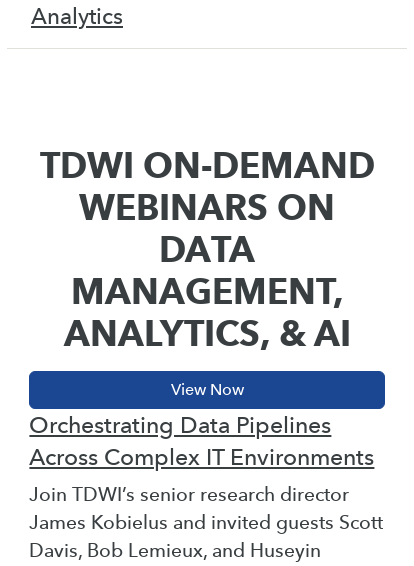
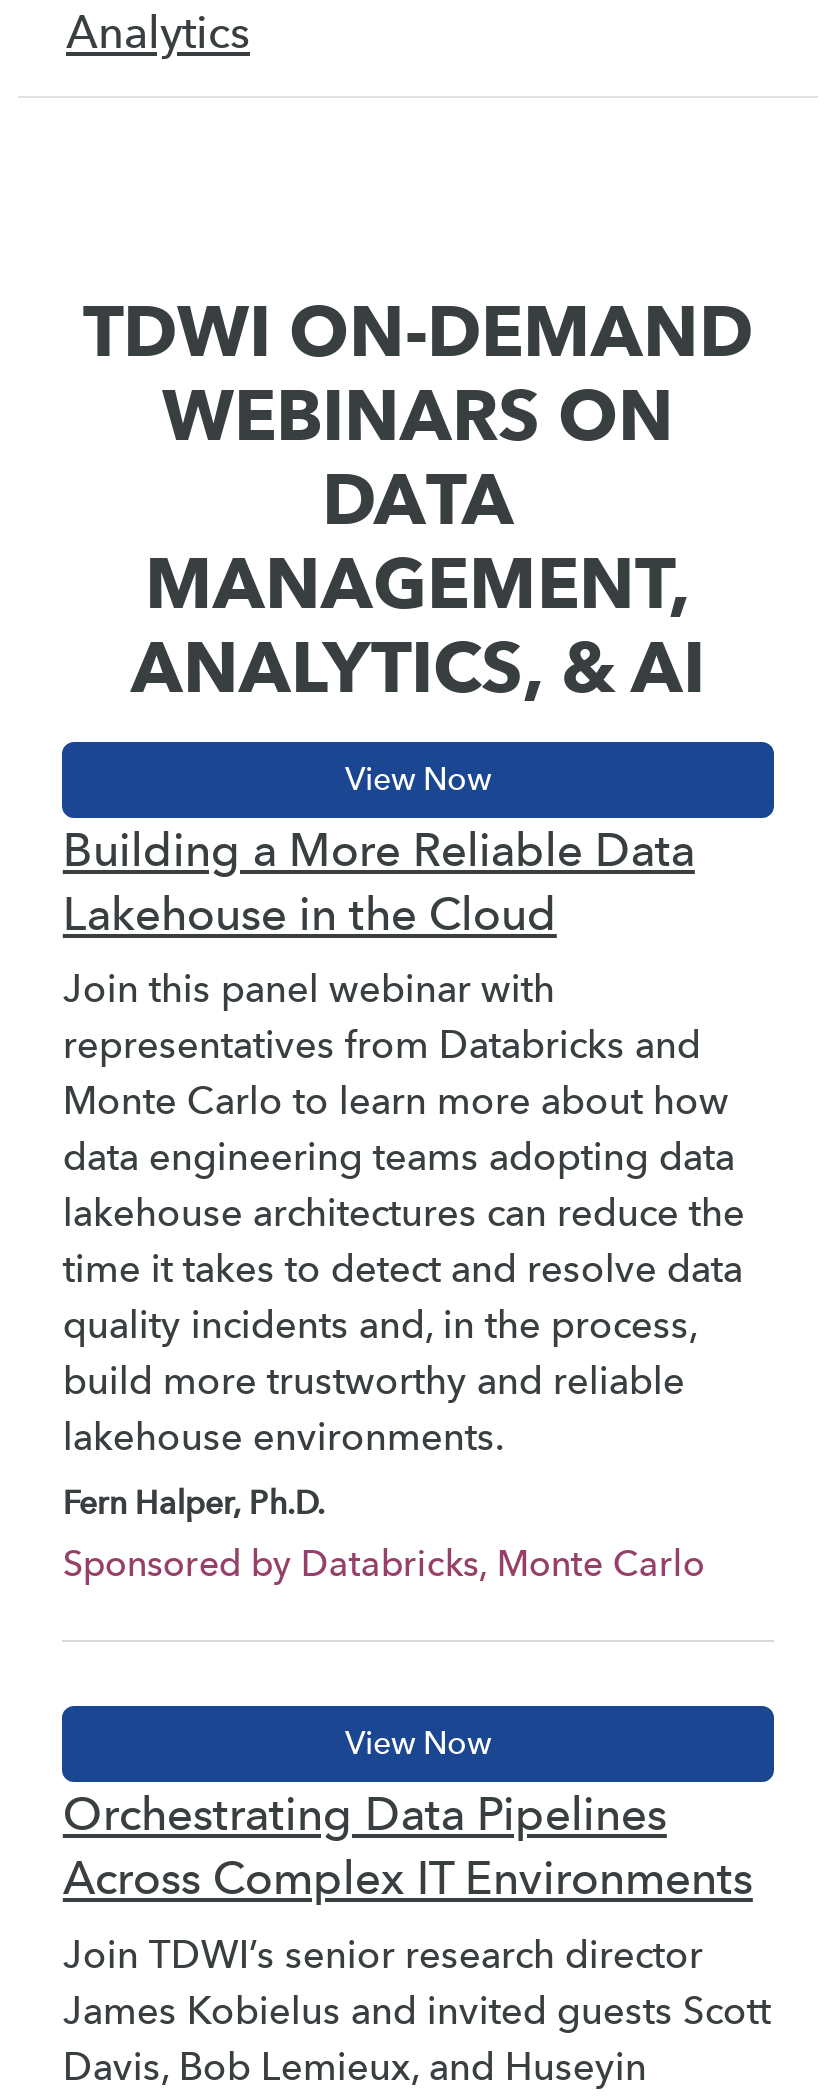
+ Building a More Reliable Data
+ Lakehouse in the Cloud
+ Join this panel webinar with
+ representatives from Databricks and
+ Monte Carlo to learn more about how
+ data engineering teams adopting data
+ lakehouse architectures can reduce the
+ time it takes to detect and resolve data
+ quality incidents and, in the process,
+ build more trustworthy and reliable
+ lakehouse environments.
+ Fern Halper, Ph.D.
+ Sponsored by Databricks, Monte Carlo
